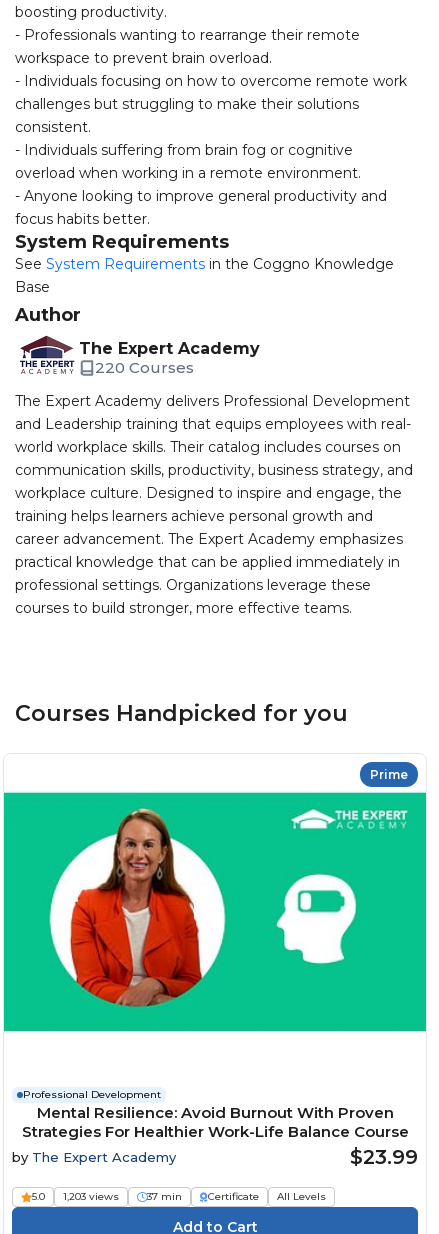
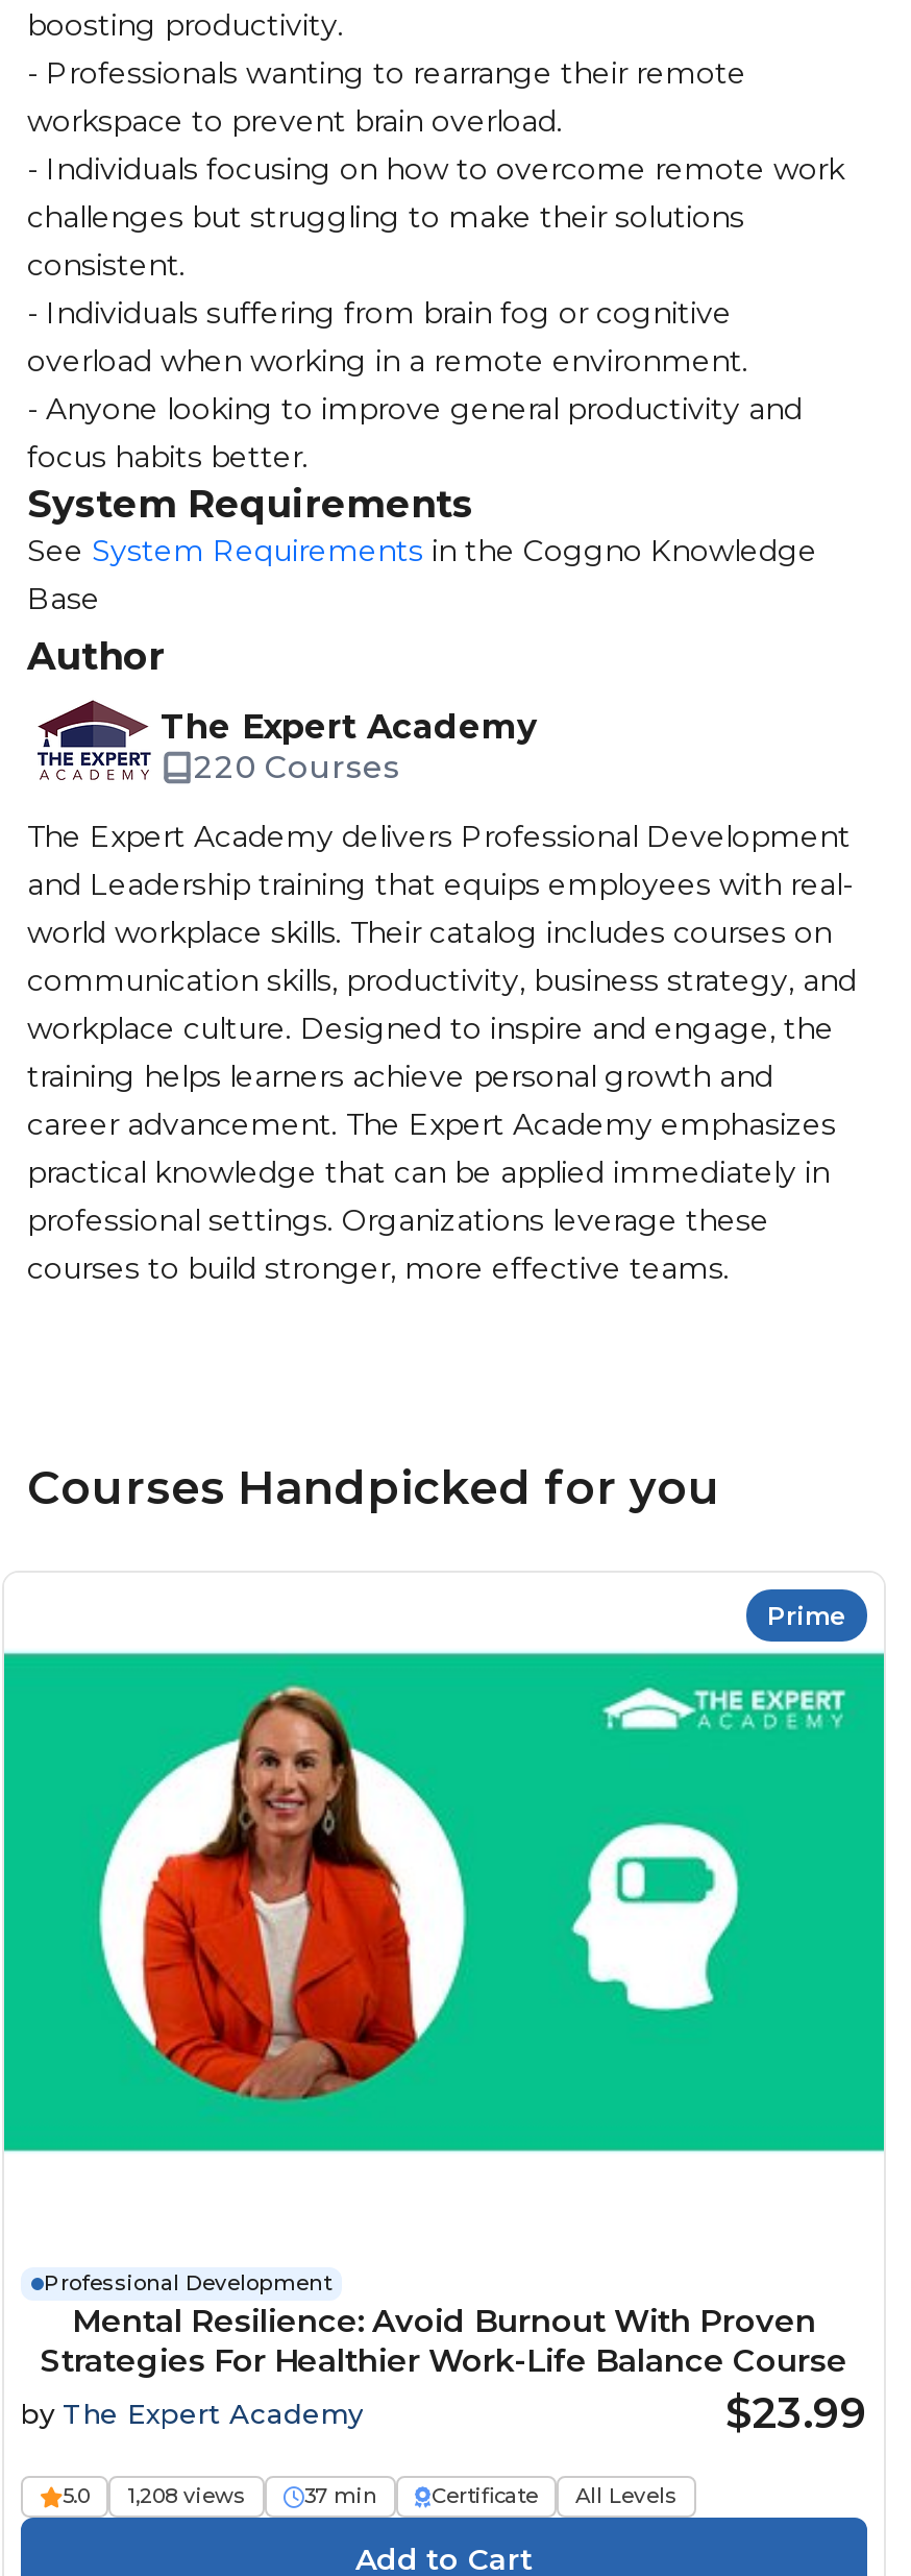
- 5.0 1,203 views
+ 5.0 1,208 views
